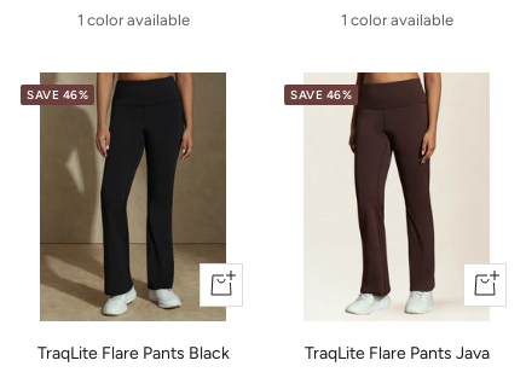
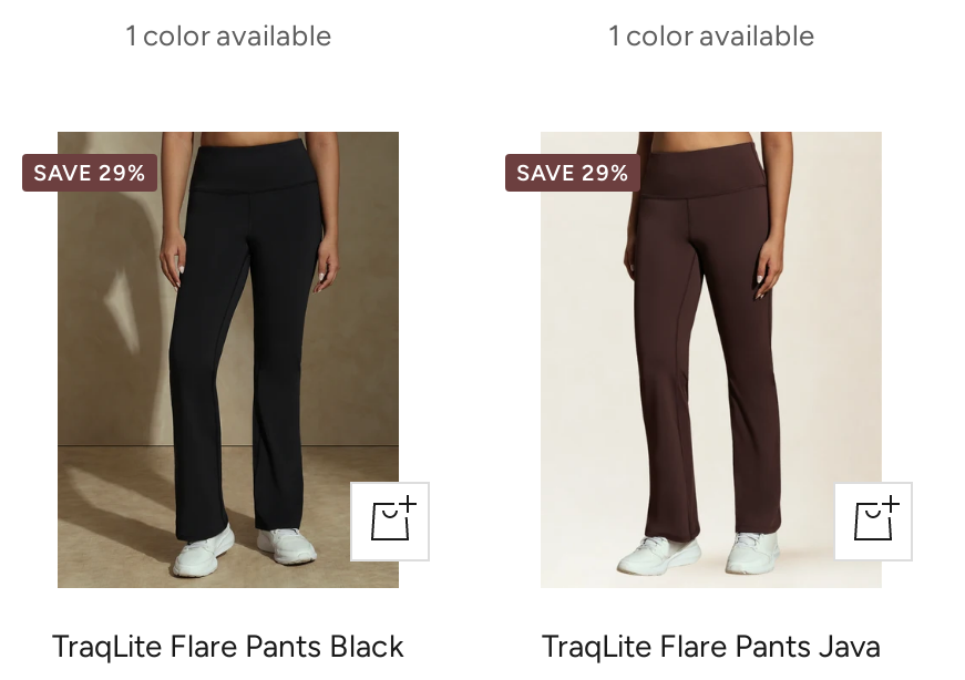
- SAVE 46%
+ SAVE 29%

- SAVE 46%
+ SAVE 29%
